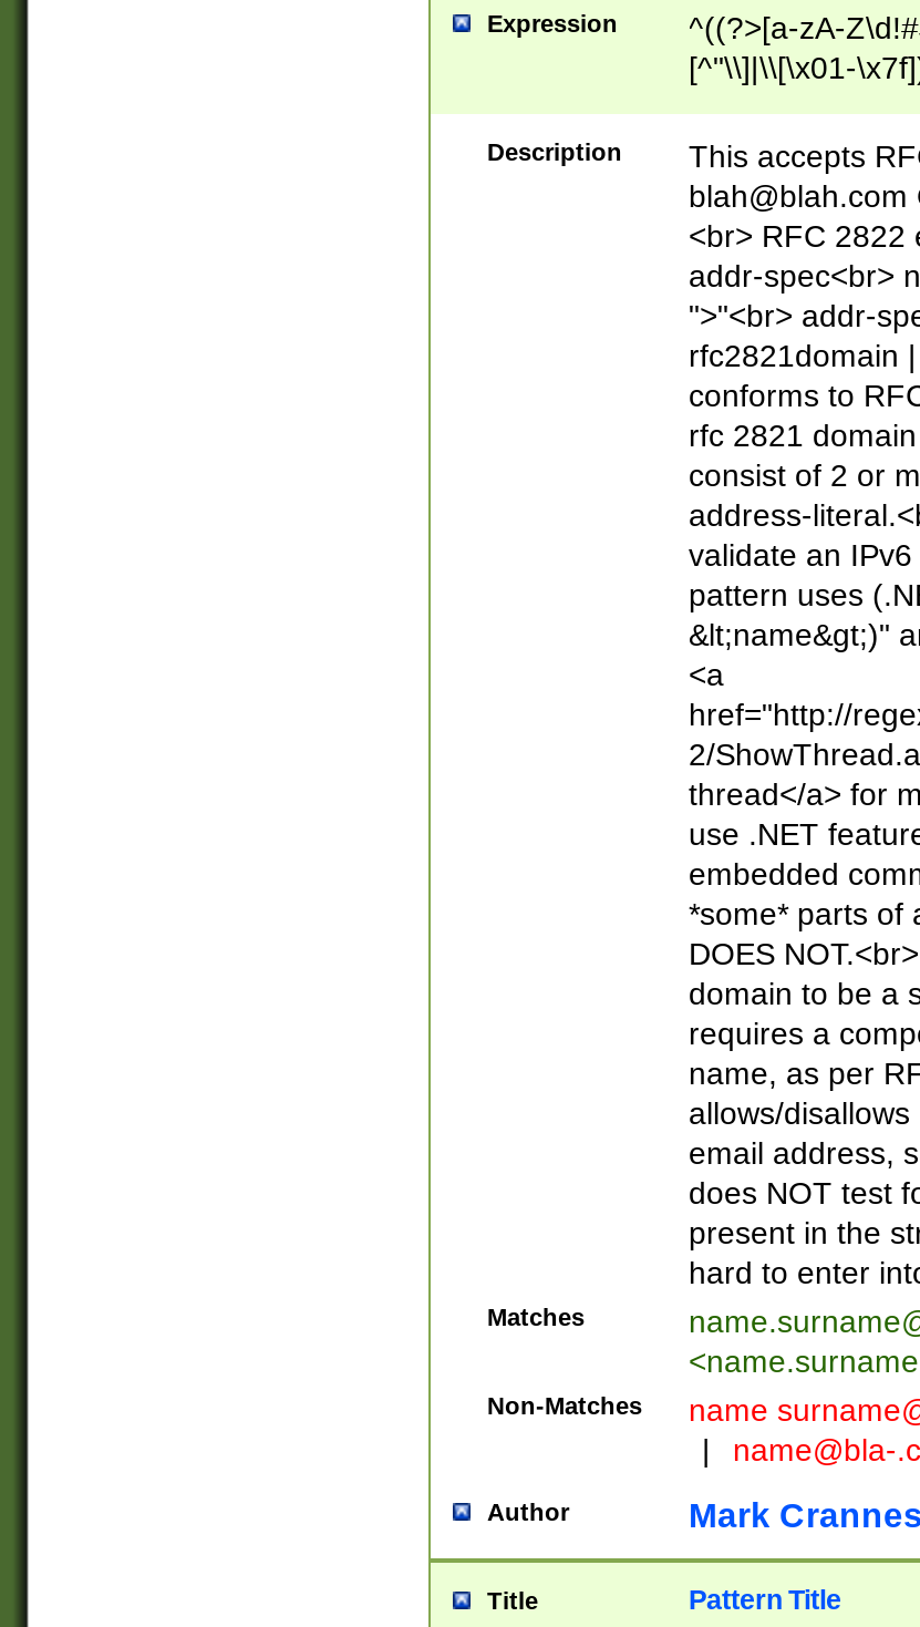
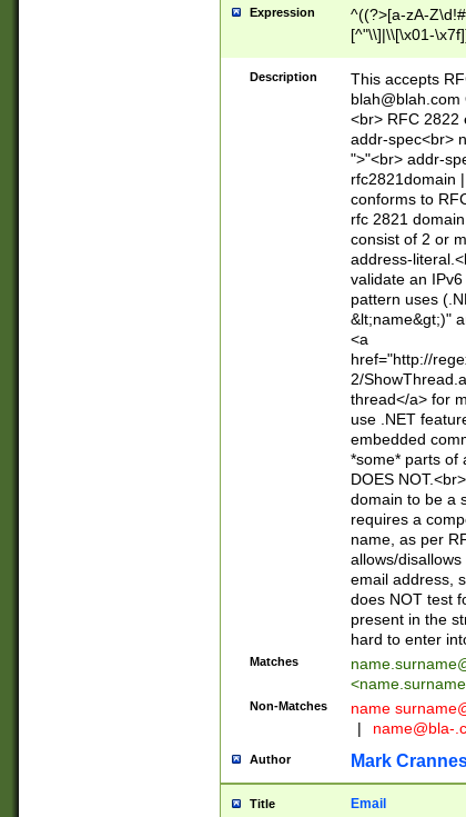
- Pattern Title
+ Email
